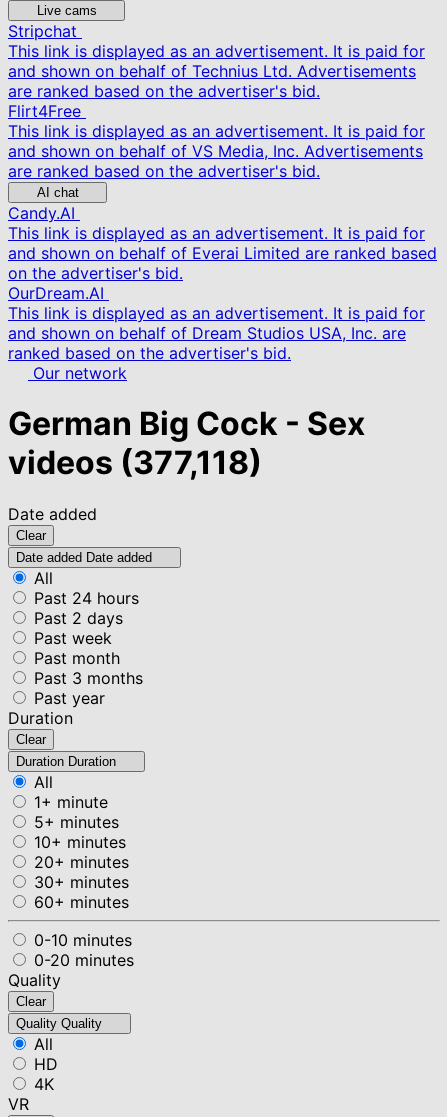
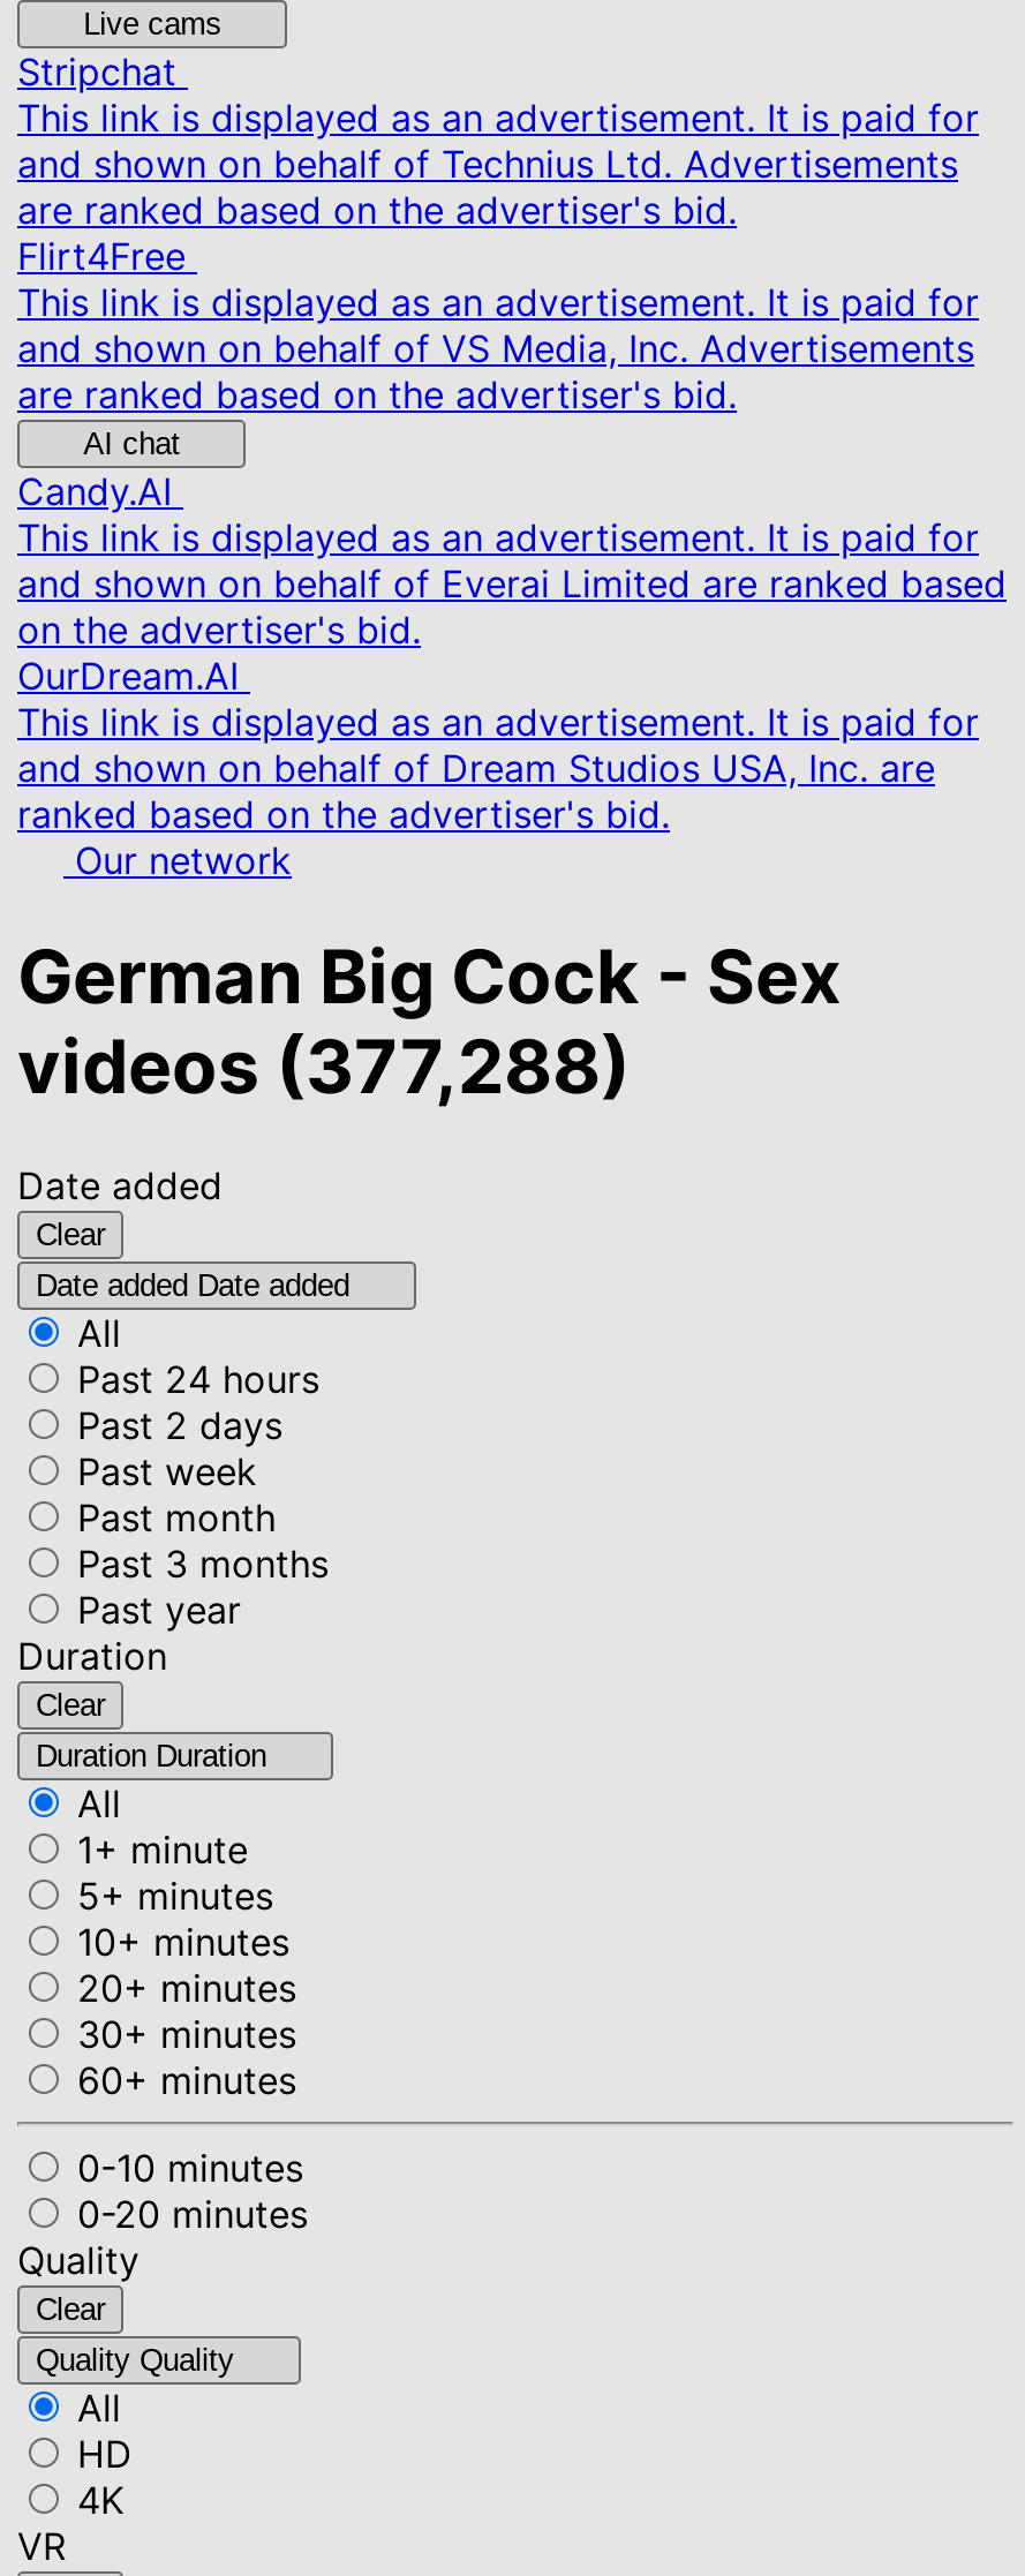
- videos (377,118)
+ videos (377,288)
